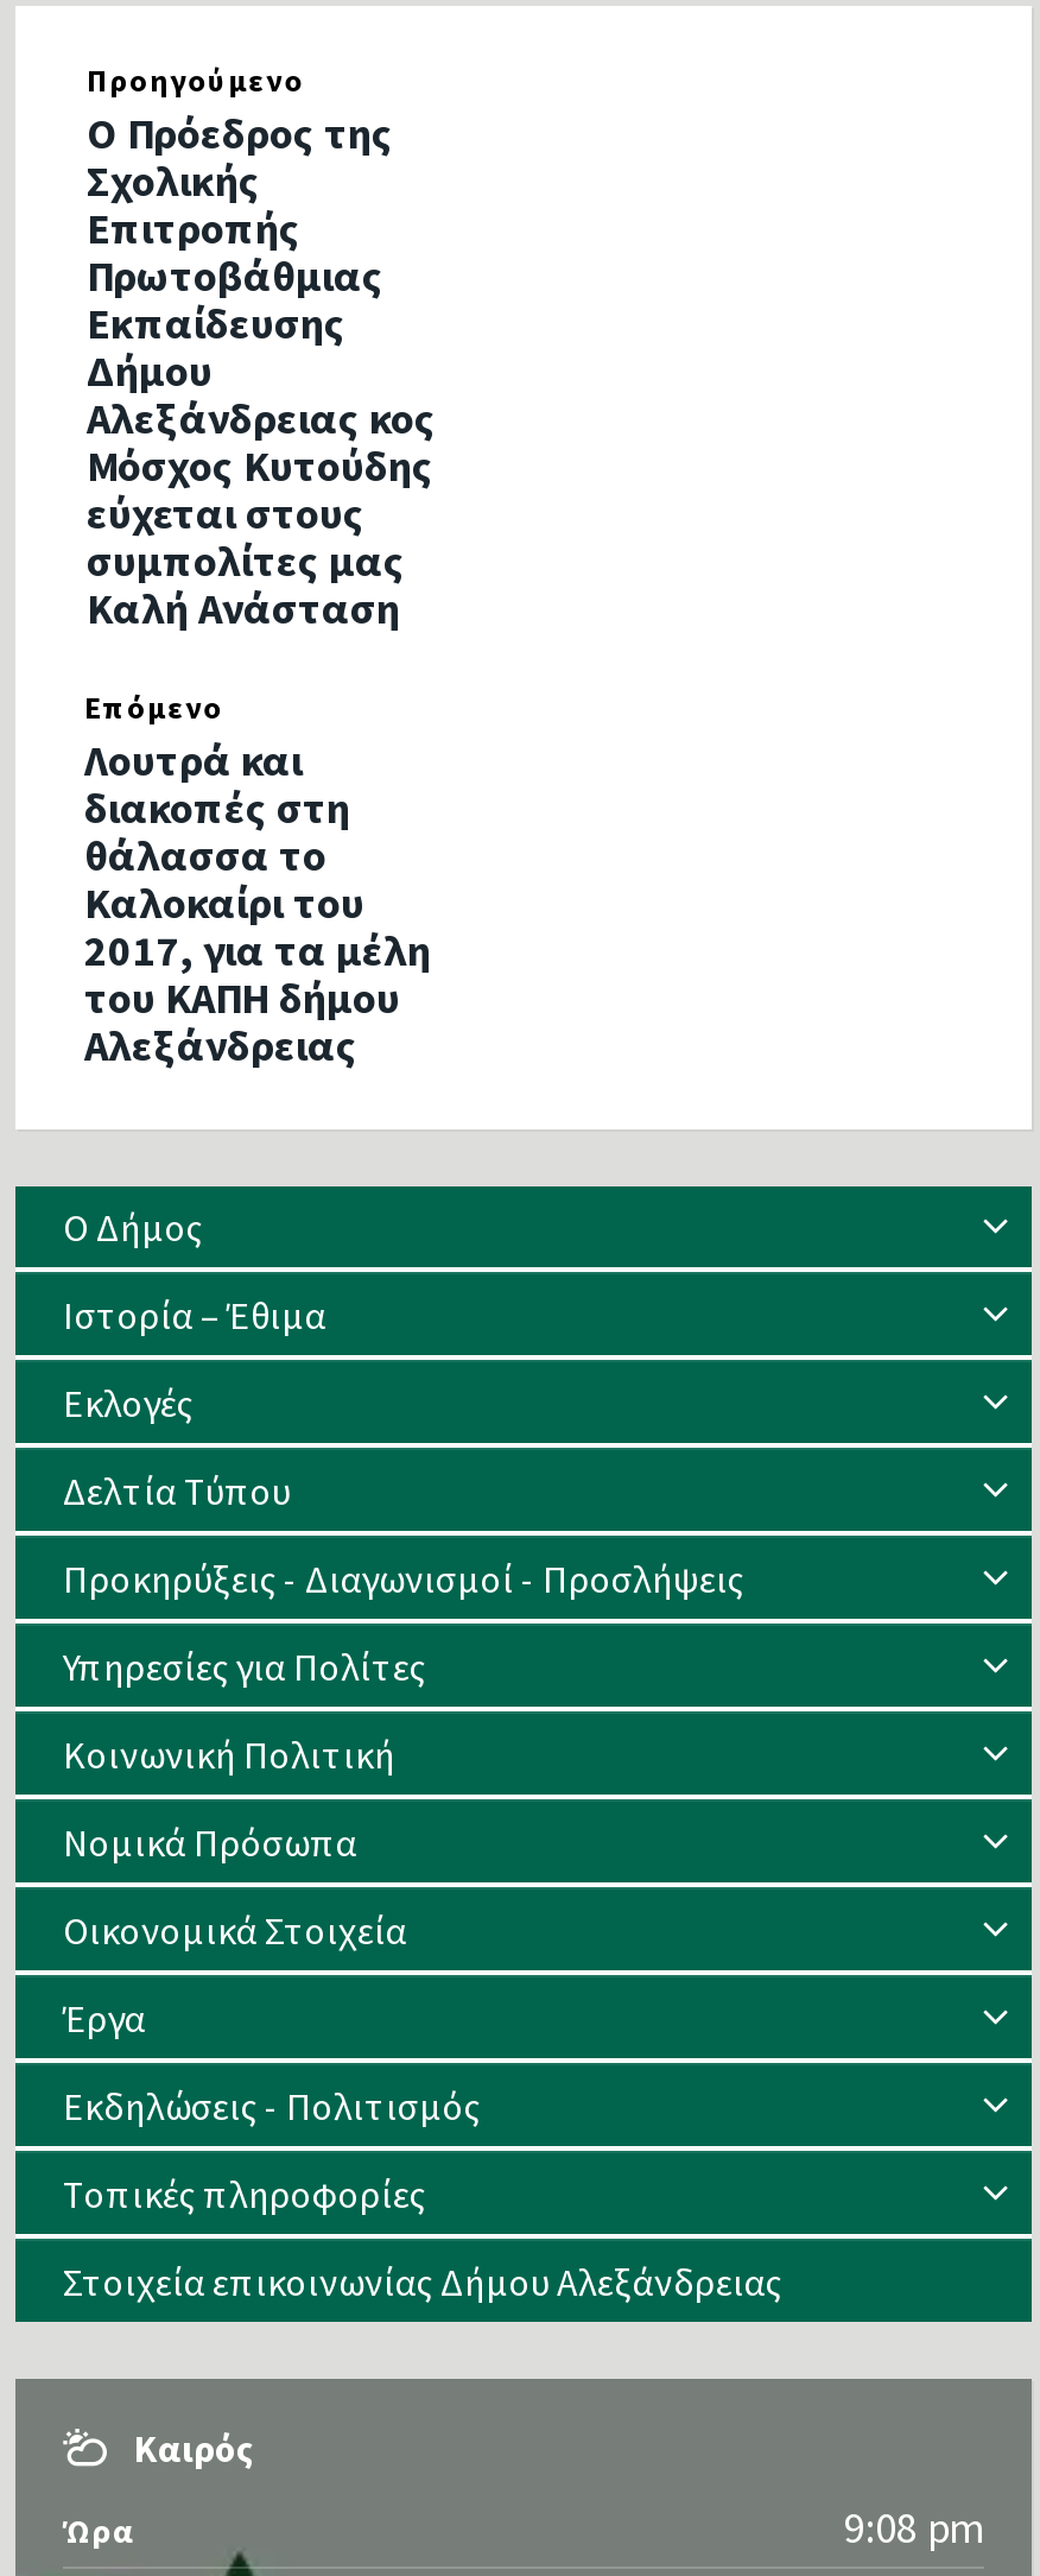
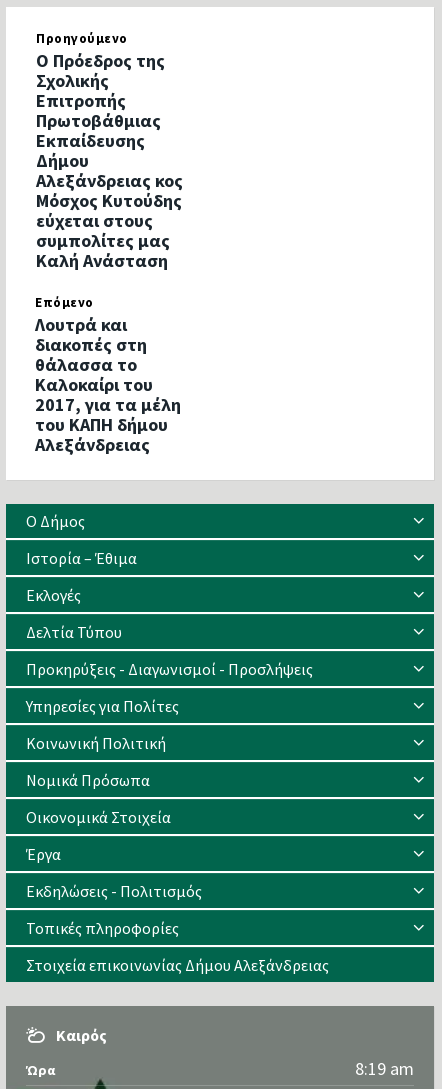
- 9:08 pm
+ 8:19 am
